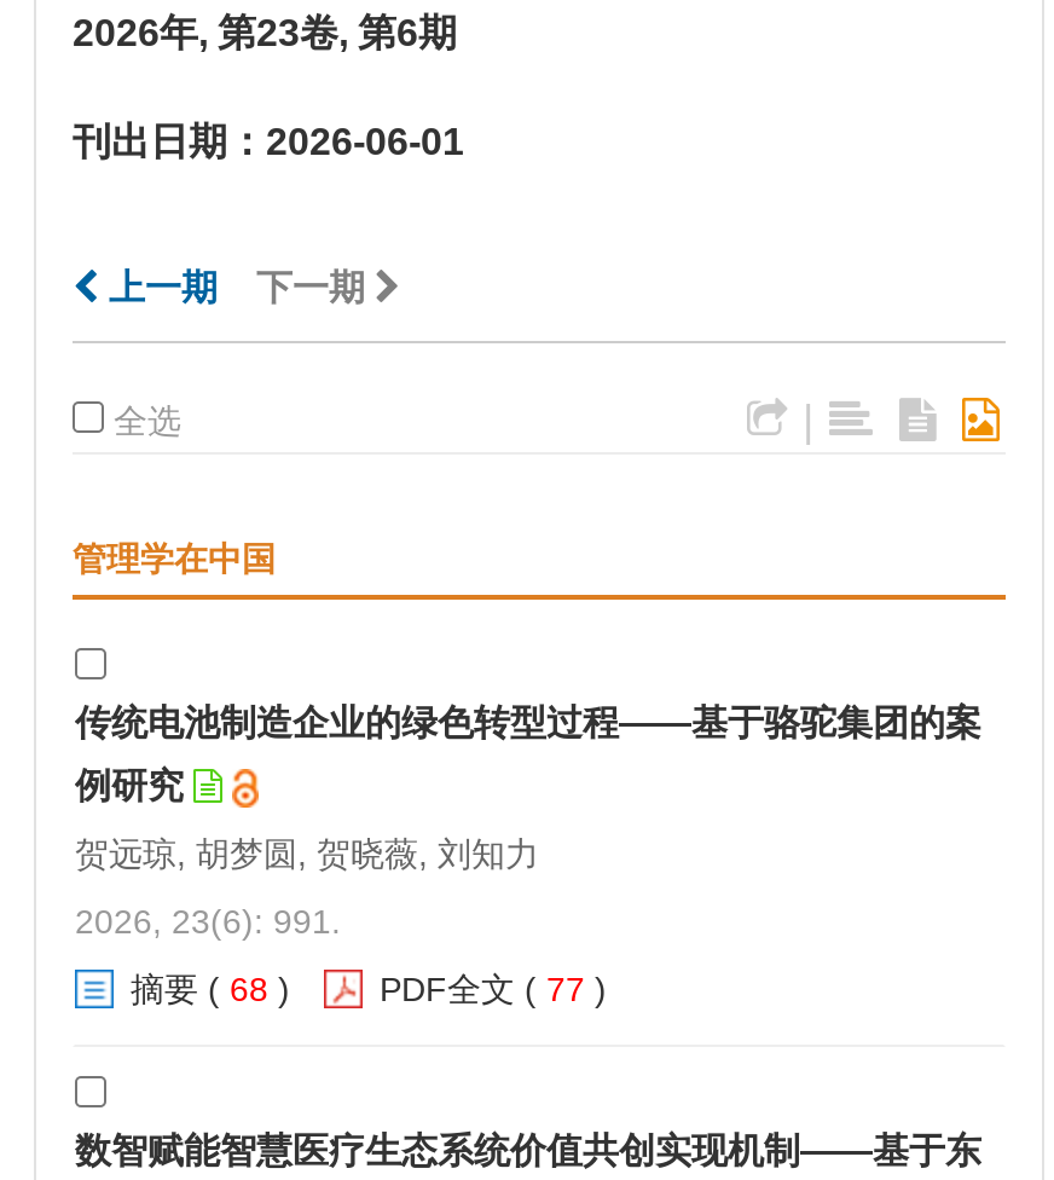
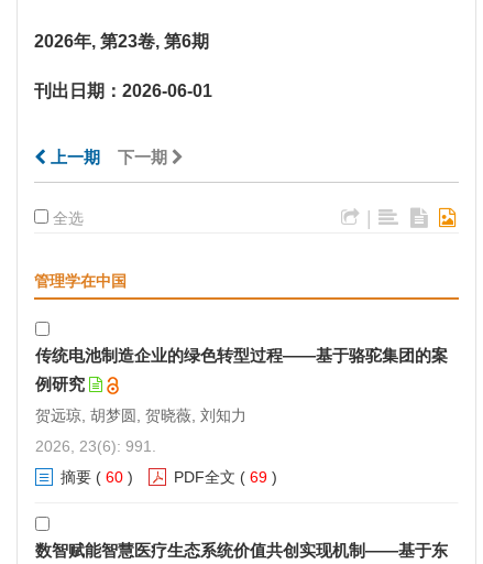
- 摘要( 68)
+ 摘要( 60)

- PDF全文 ( 77)
+ PDF全文 ( 69)
